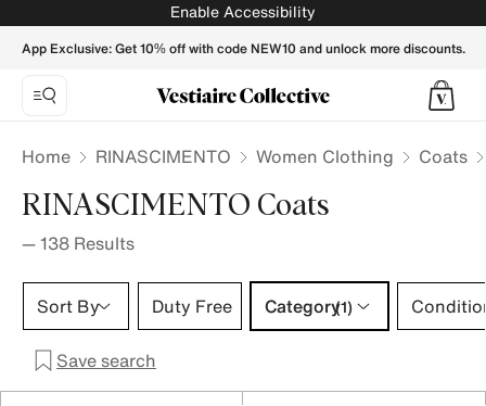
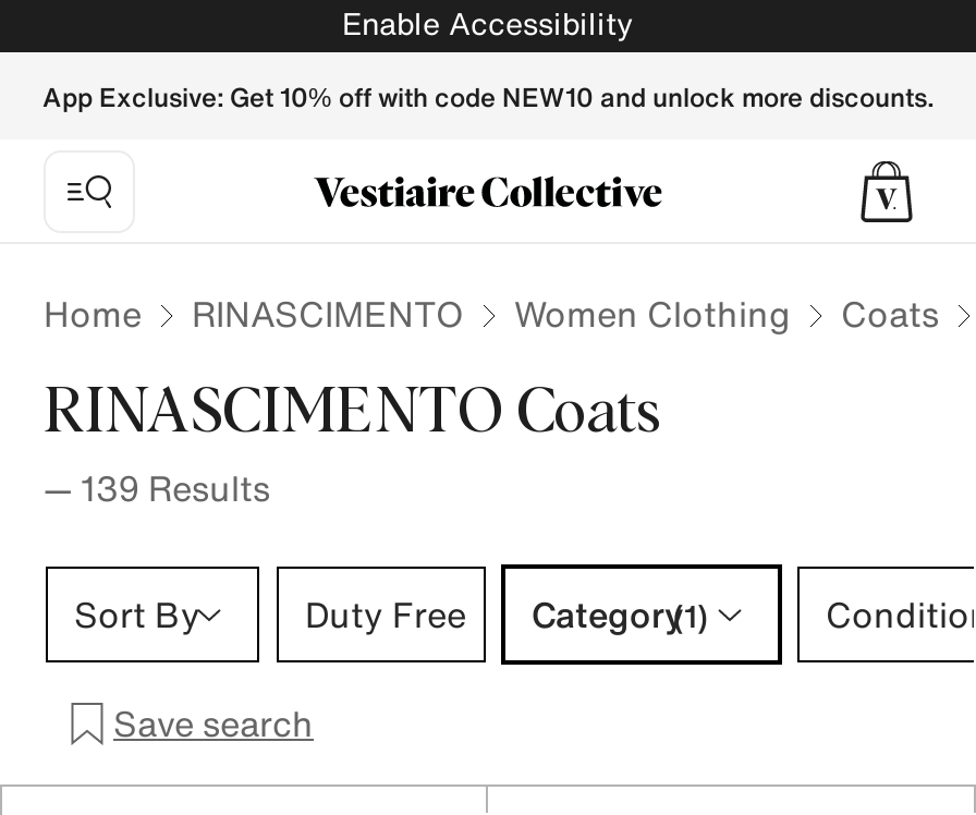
- — 138 Results
+ — 139 Results
